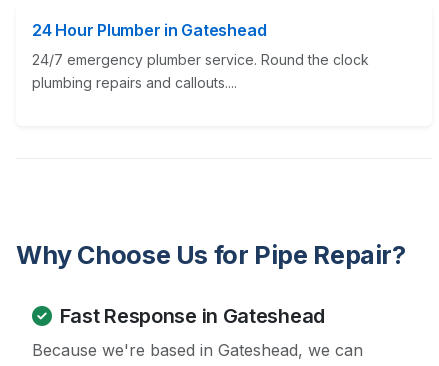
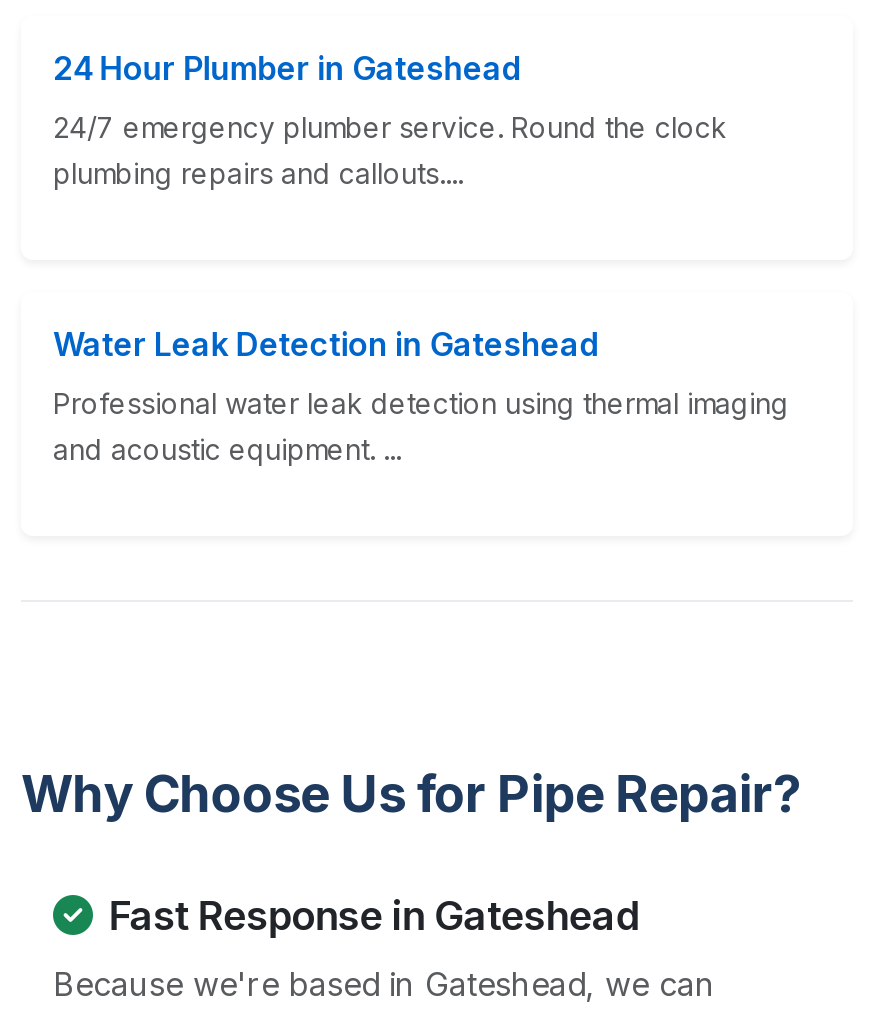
+ Water Leak Detection in Gateshead
+ Professional water leak detection using thermal imaging
+ and acoustic equipment. ...
